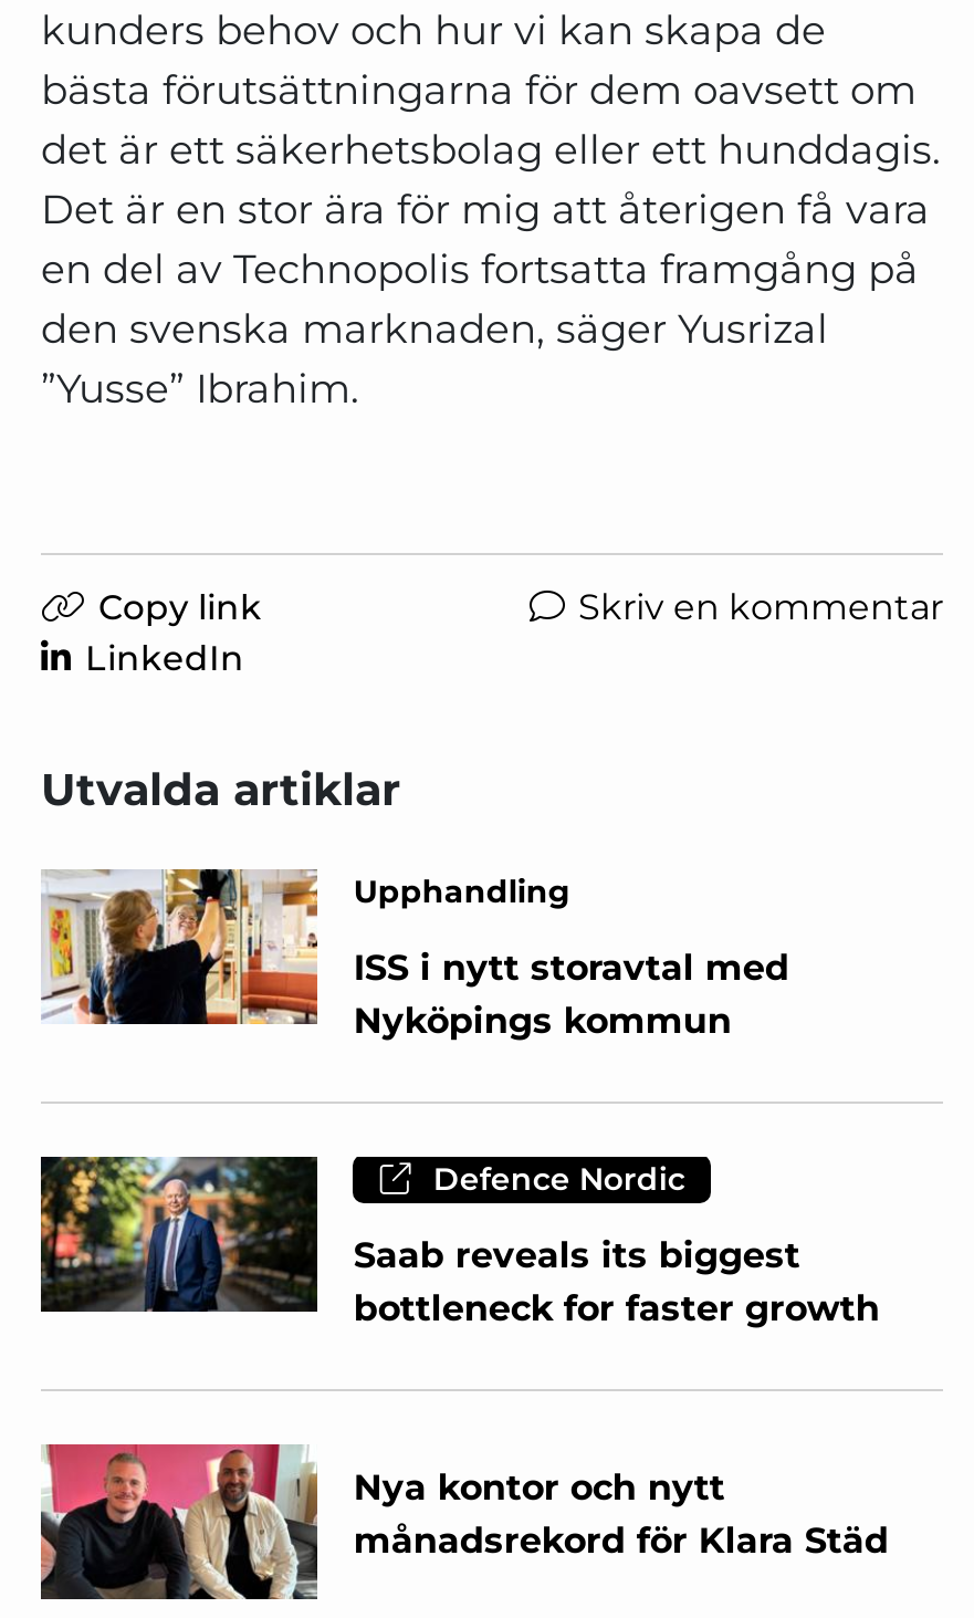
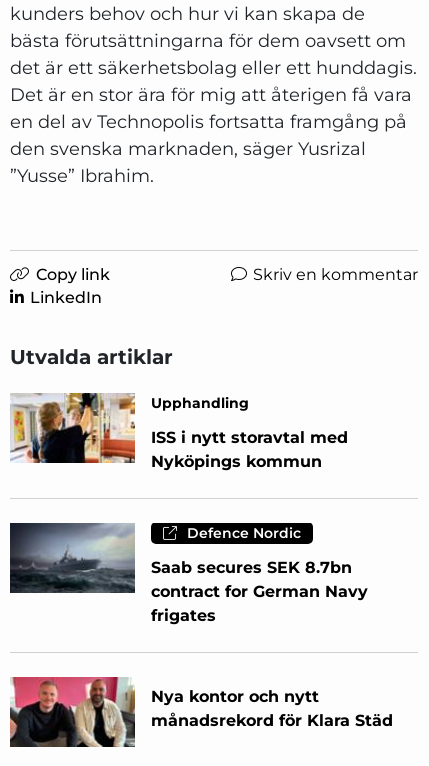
- [image]
- Saab reveals its biggest
- bottleneck for faster growth
+ [image]
+ Saab secures SEK 8.7bn
+ contract for German Navy
+ frigates
